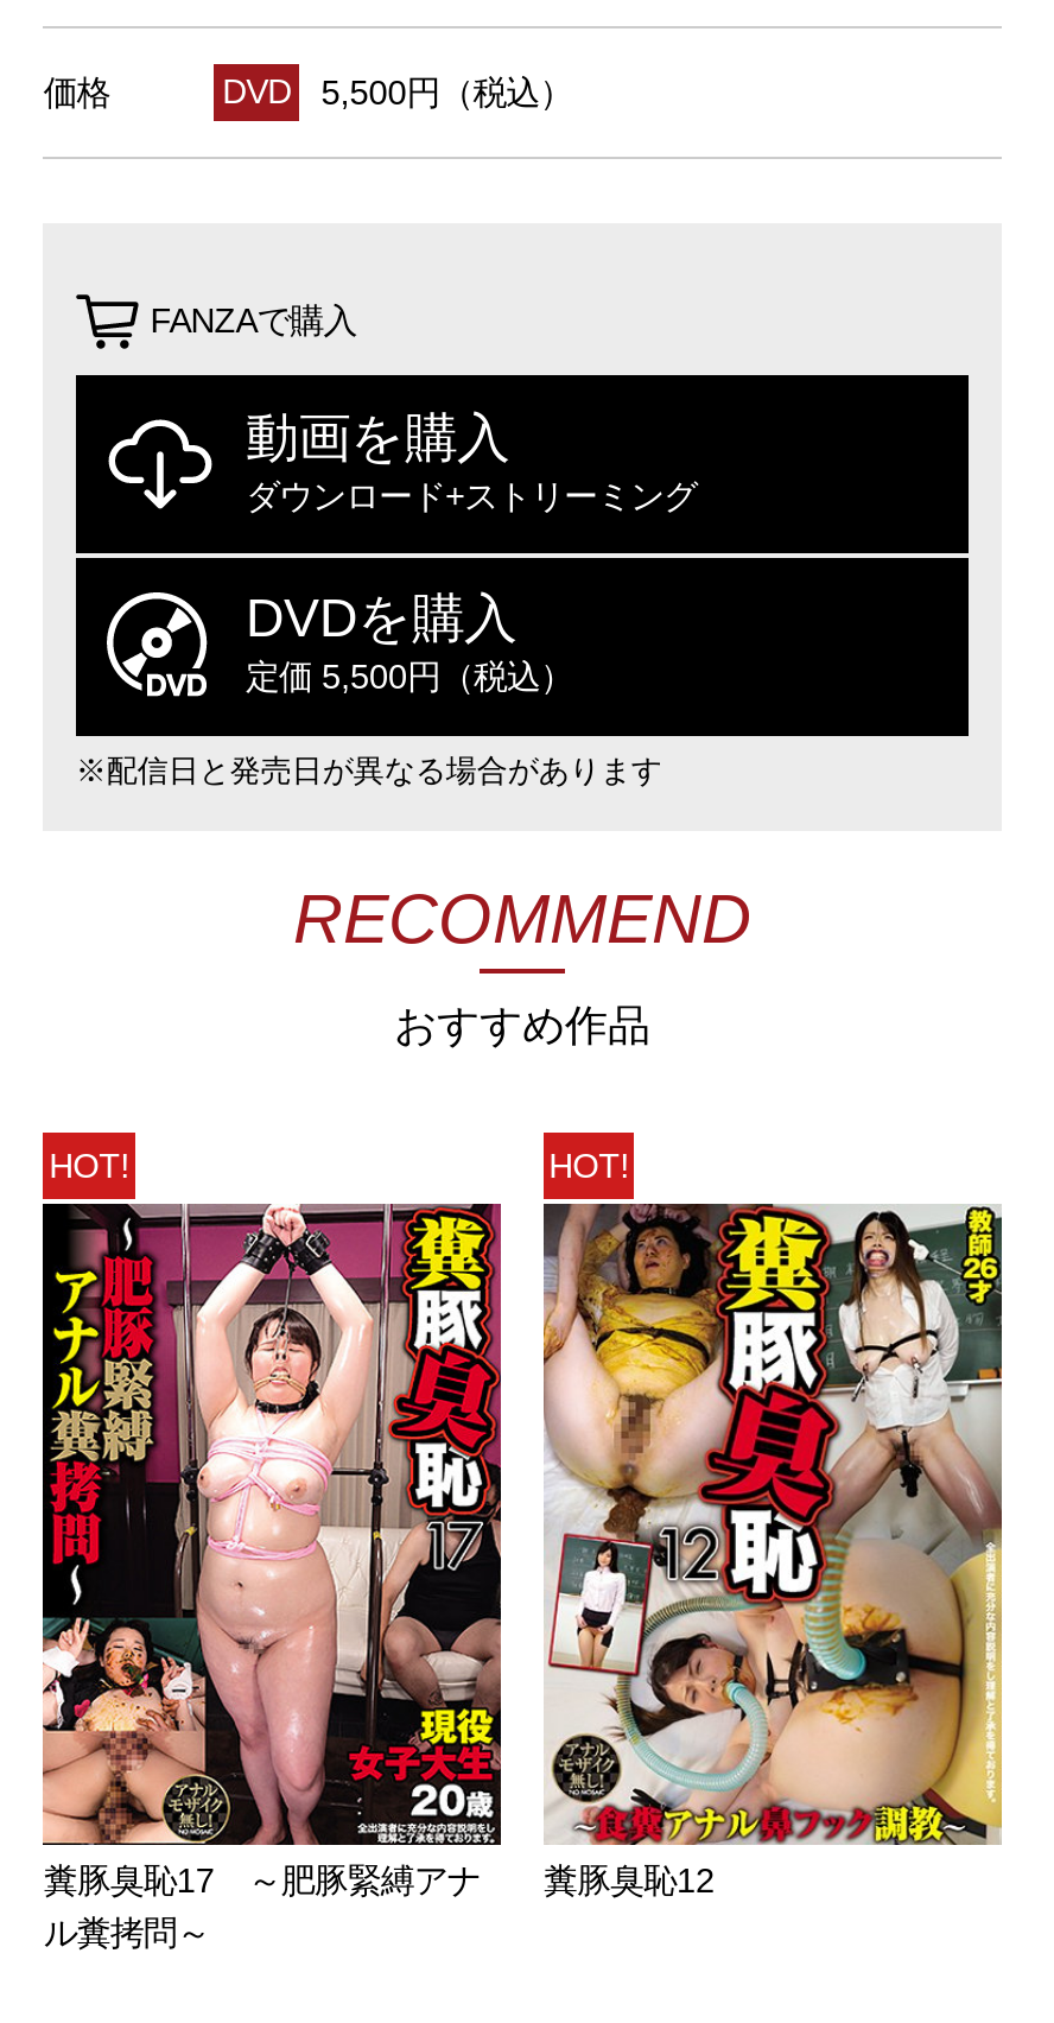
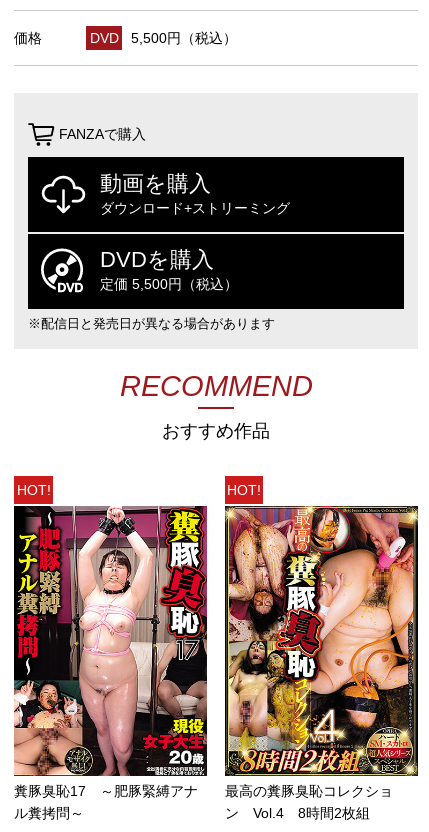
- [image]
- 糞豚臭恥12
+ [image]
+ 最高の糞豚臭恥コレクショ
+ ン Vol.4 8時間2枚組
